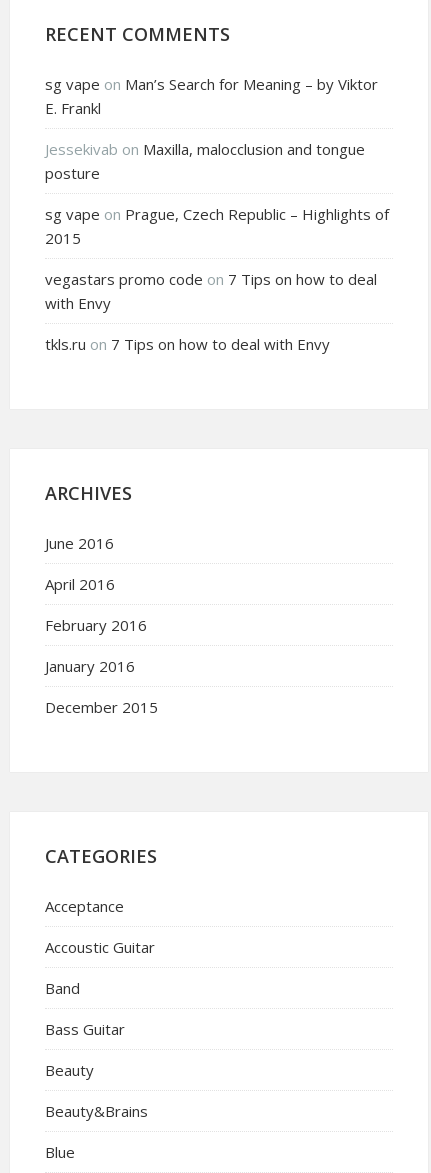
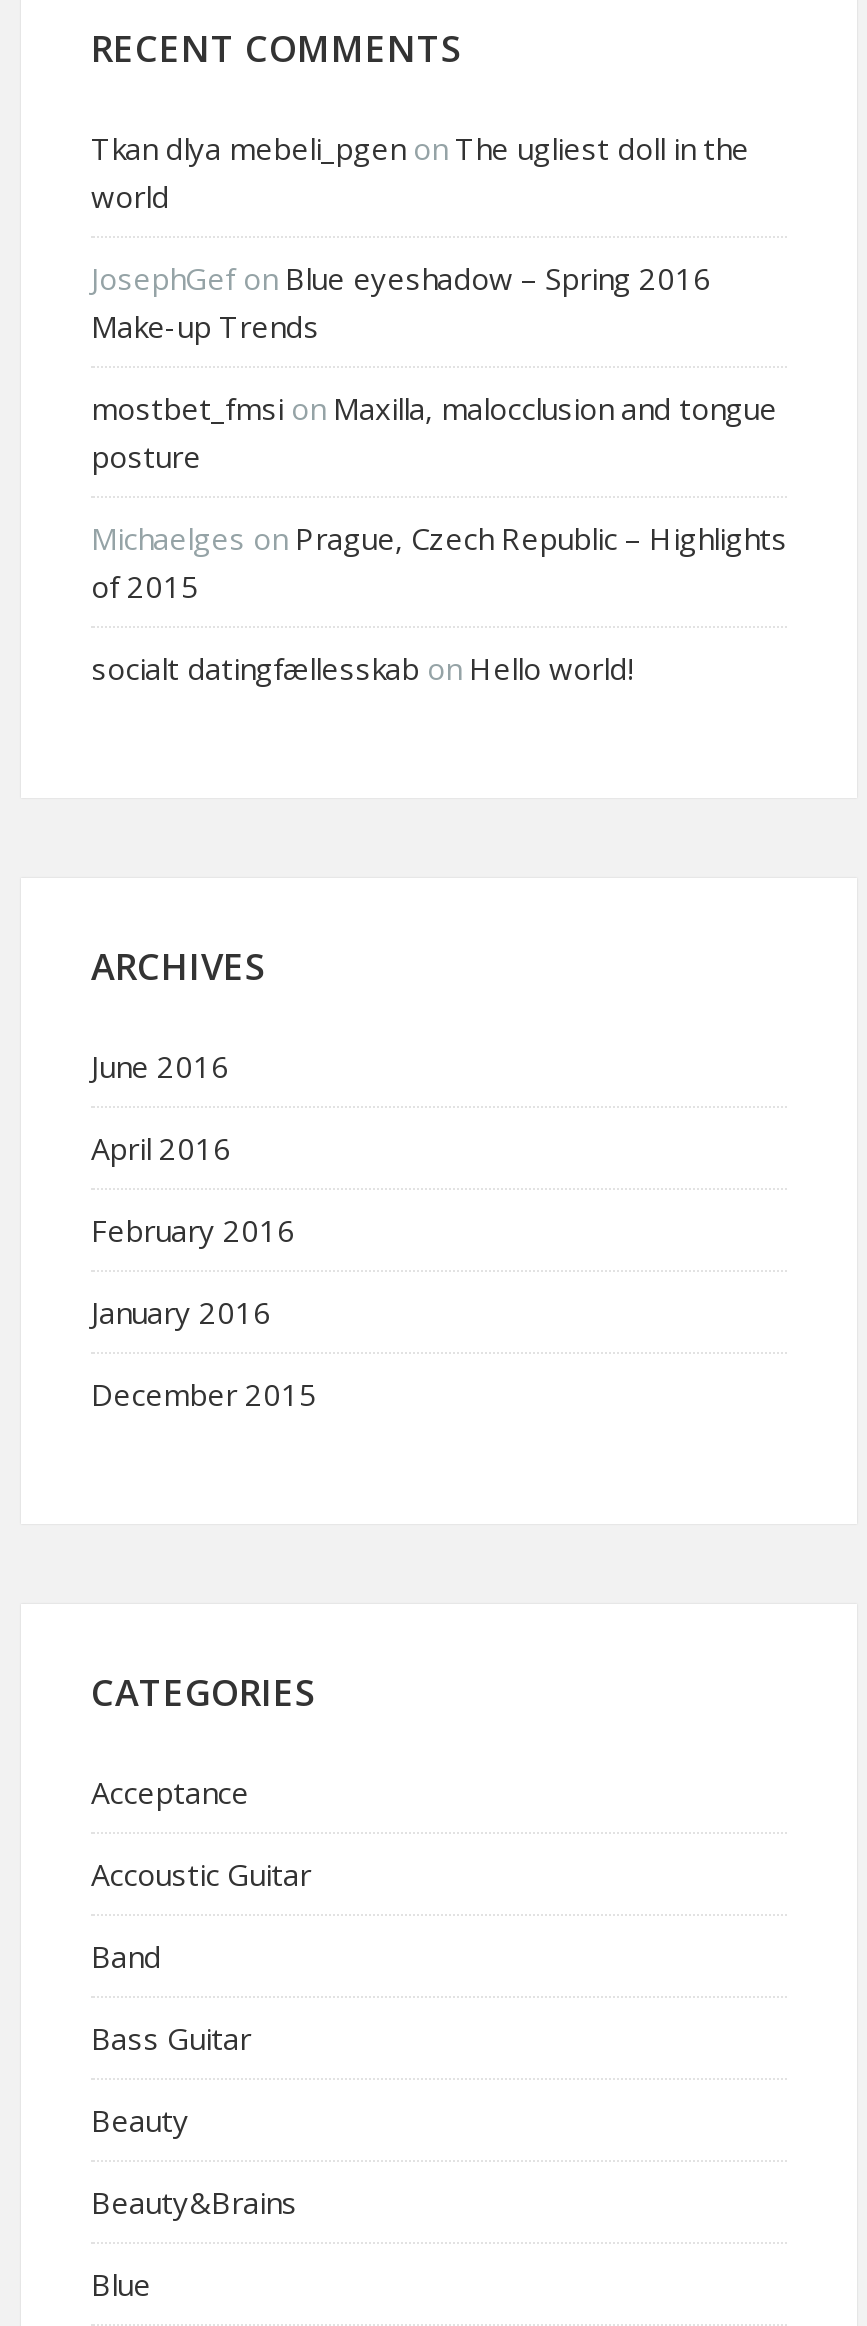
- sg vape on Man’s Search for Meaning – by Viktor
- E. Frankl
- Jessekivab on Maxilla, malocclusion and tongue
+ Tkan dlya mebeli_pgen on The ugliest doll in the
+ world
+ JosephGef on Blue eyeshadow – Spring 2016
+ Make-up Trends
+ mostbet_fmsi on Maxilla, malocclusion and tongue

moved down: posture

- sg vape on Prague, Czech Republic – Highlights of
- 2015
- vegastars promo code on 7 Tips on how to deal
- with Envy
- tkls.ru on 7 Tips on how to deal with Envy
+ Michaelges on Prague, Czech Republic – Highlights
+ of 2015
+ socialt datingfællesskab on Hello world!
